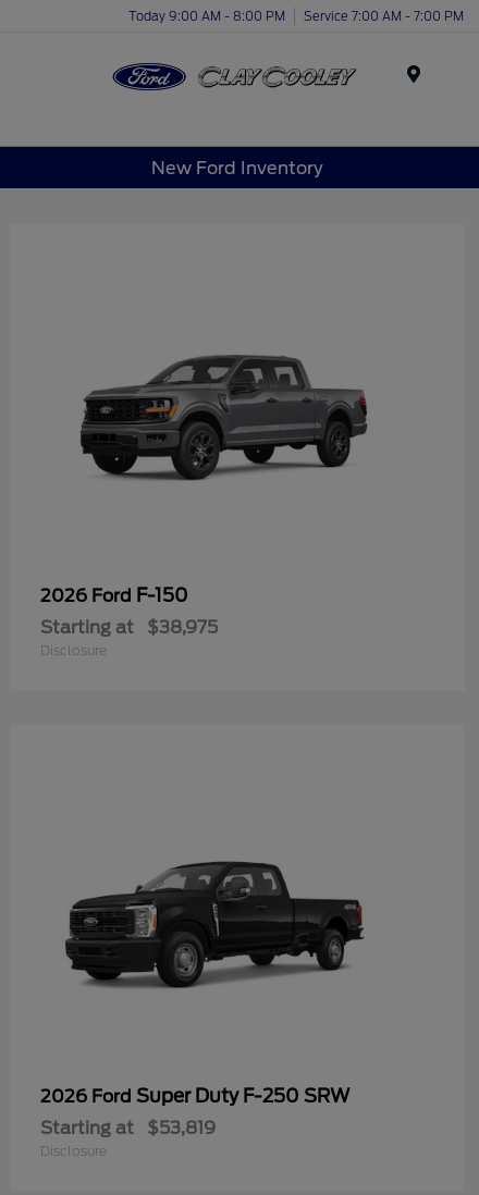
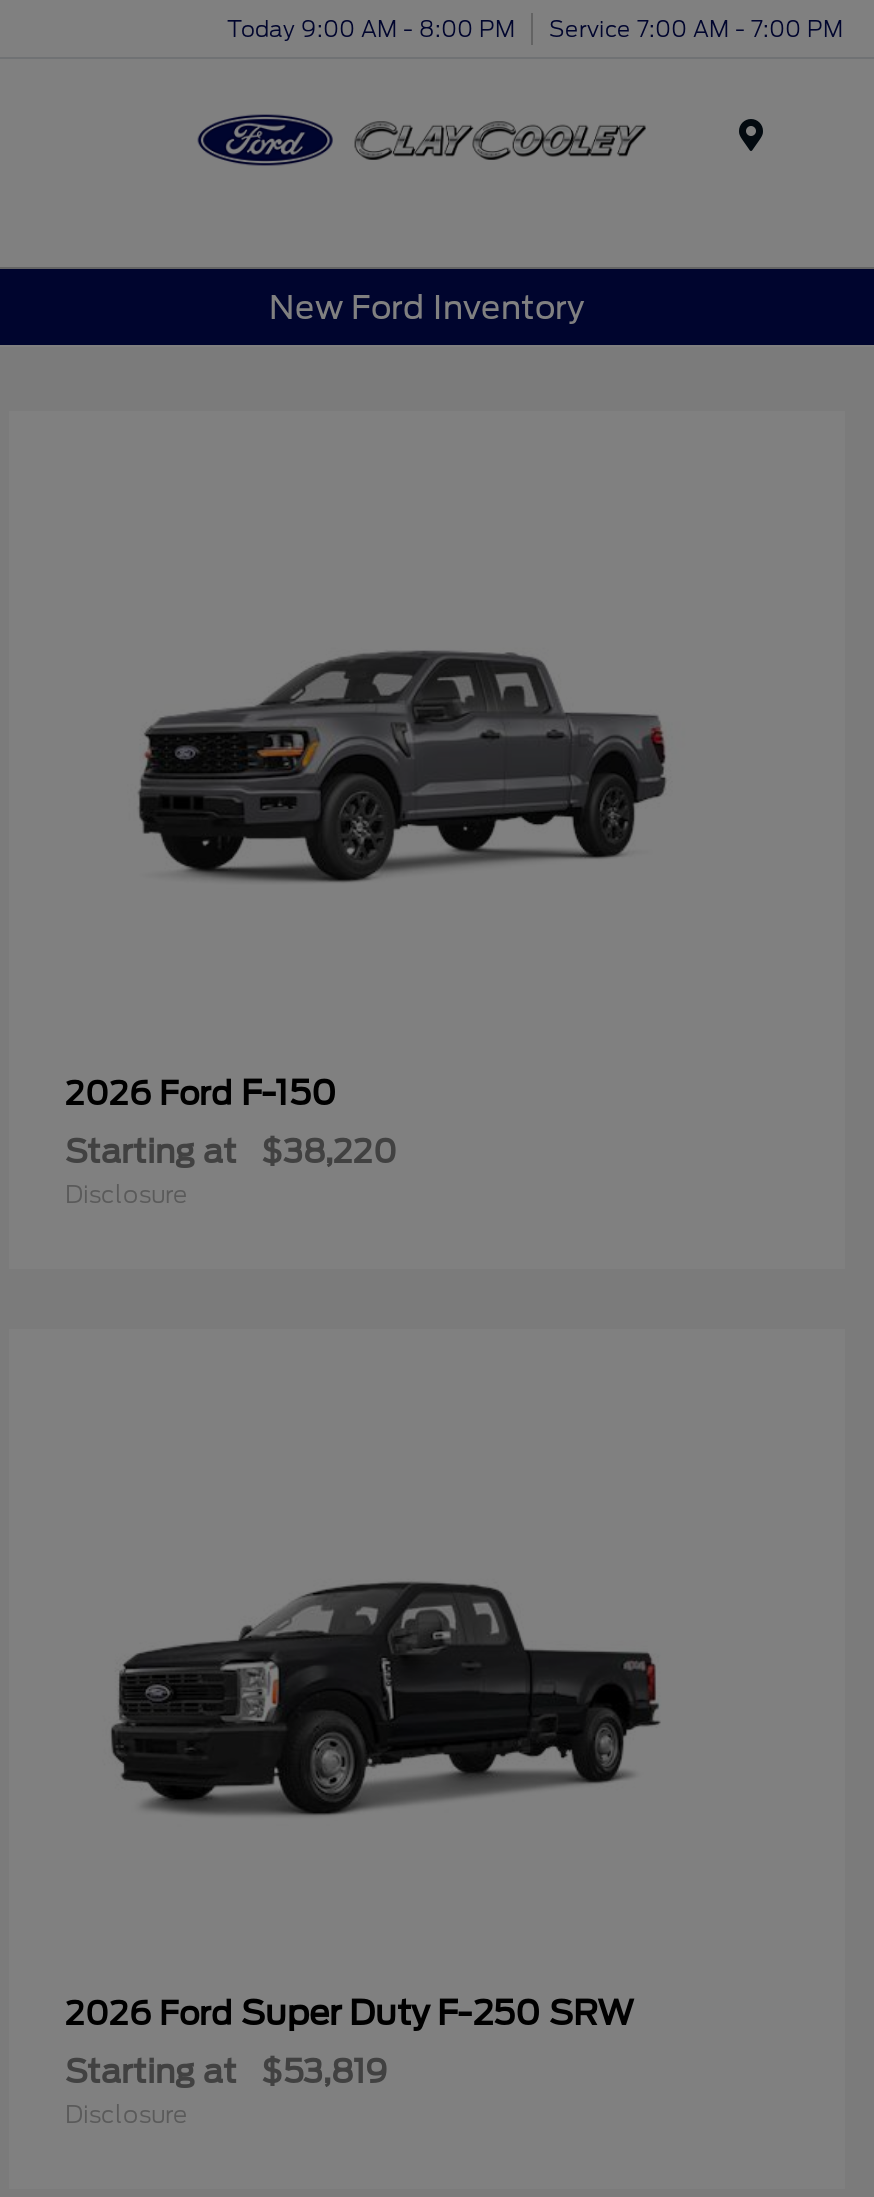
- Starting at $38,975
+ Starting at $38,220
